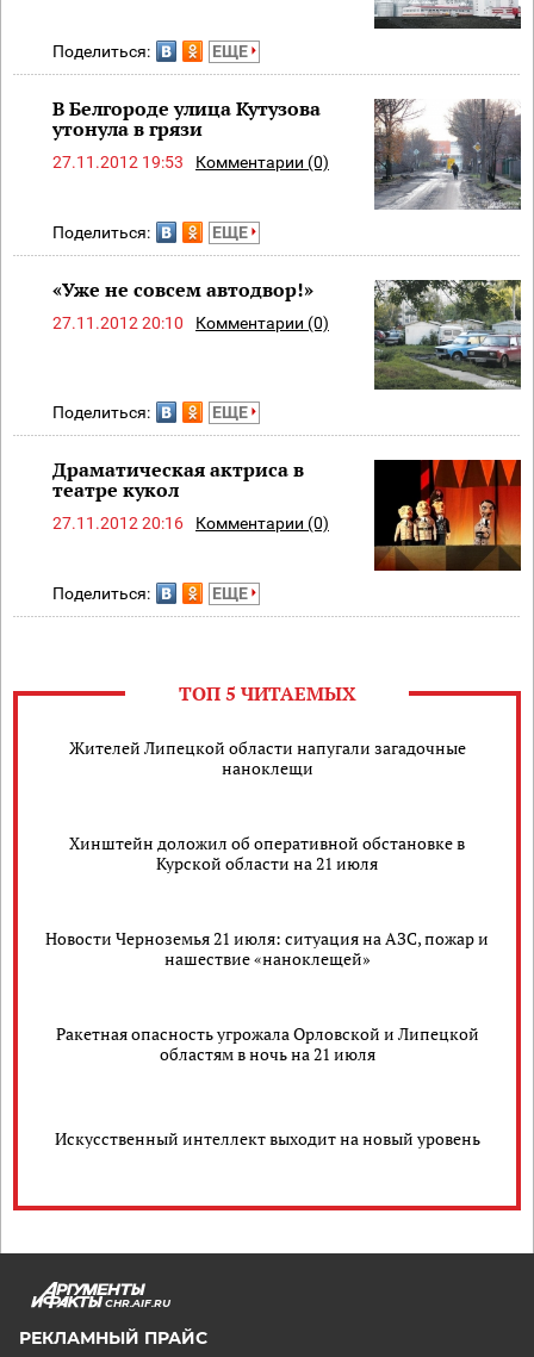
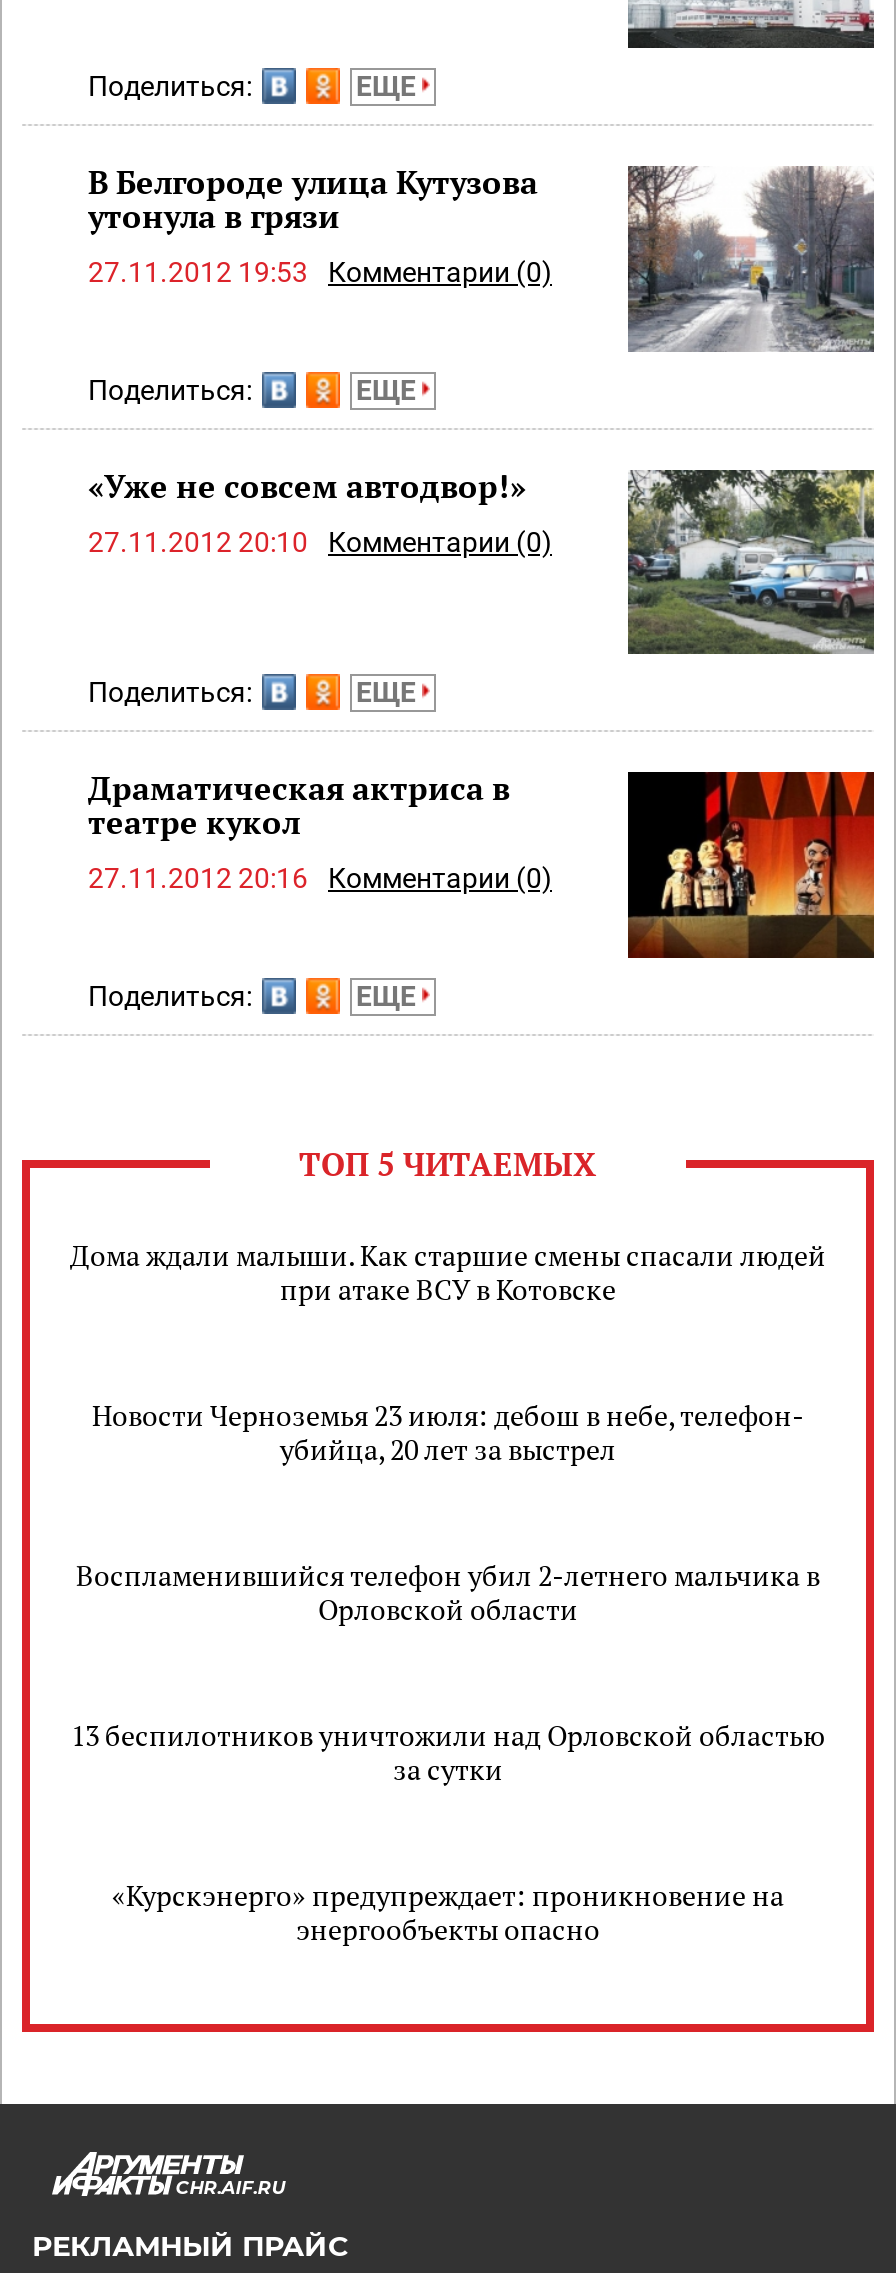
- Жителей Липецкой области напугали загадочные
- наноклещи
+ Дома ждали малыши. Как старшие смены спасали людей
+ при атаке ВСУ в Котовске

- Хинштейн доложил об оперативной обстановке в
- Курской области на 21 июля
+ Новости Черноземья 23 июля: дебош в небе, телефон-
+ убийца, 20 лет за выстрел

- Новости Черноземья 21 июля: ситуация на АЗС, пожар и
- нашествие «наноклещей»
+ Воспламенившийся телефон убил 2-летнего мальчика в
+ Орловской области

- Ракетная опасность угрожала Орловской и Липецкой
- областям в ночь на 21 июля
+ 13 беспилотников уничтожили над Орловской областью
+ за сутки

- Искусственный интеллект выходит на новый уровень
+ «Курскэнерго» предупреждает: проникновение на
+ энергообъекты опасно
